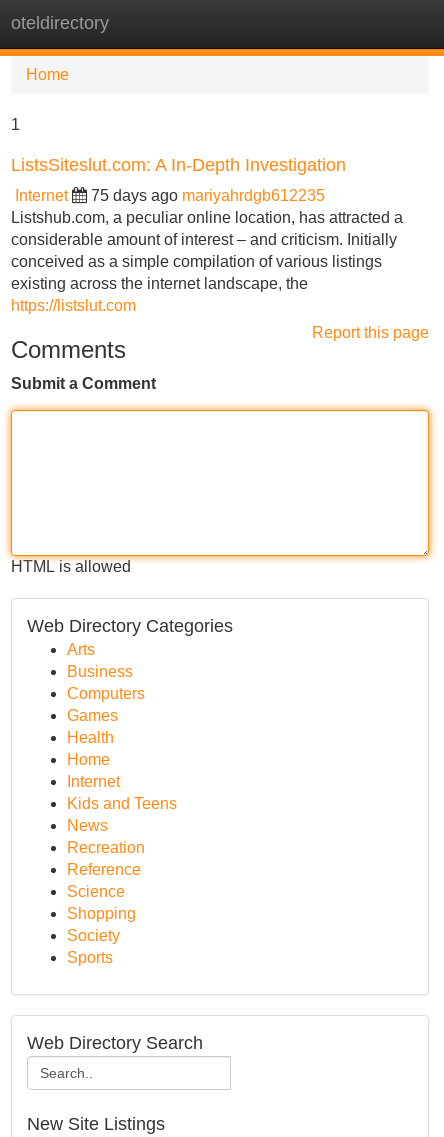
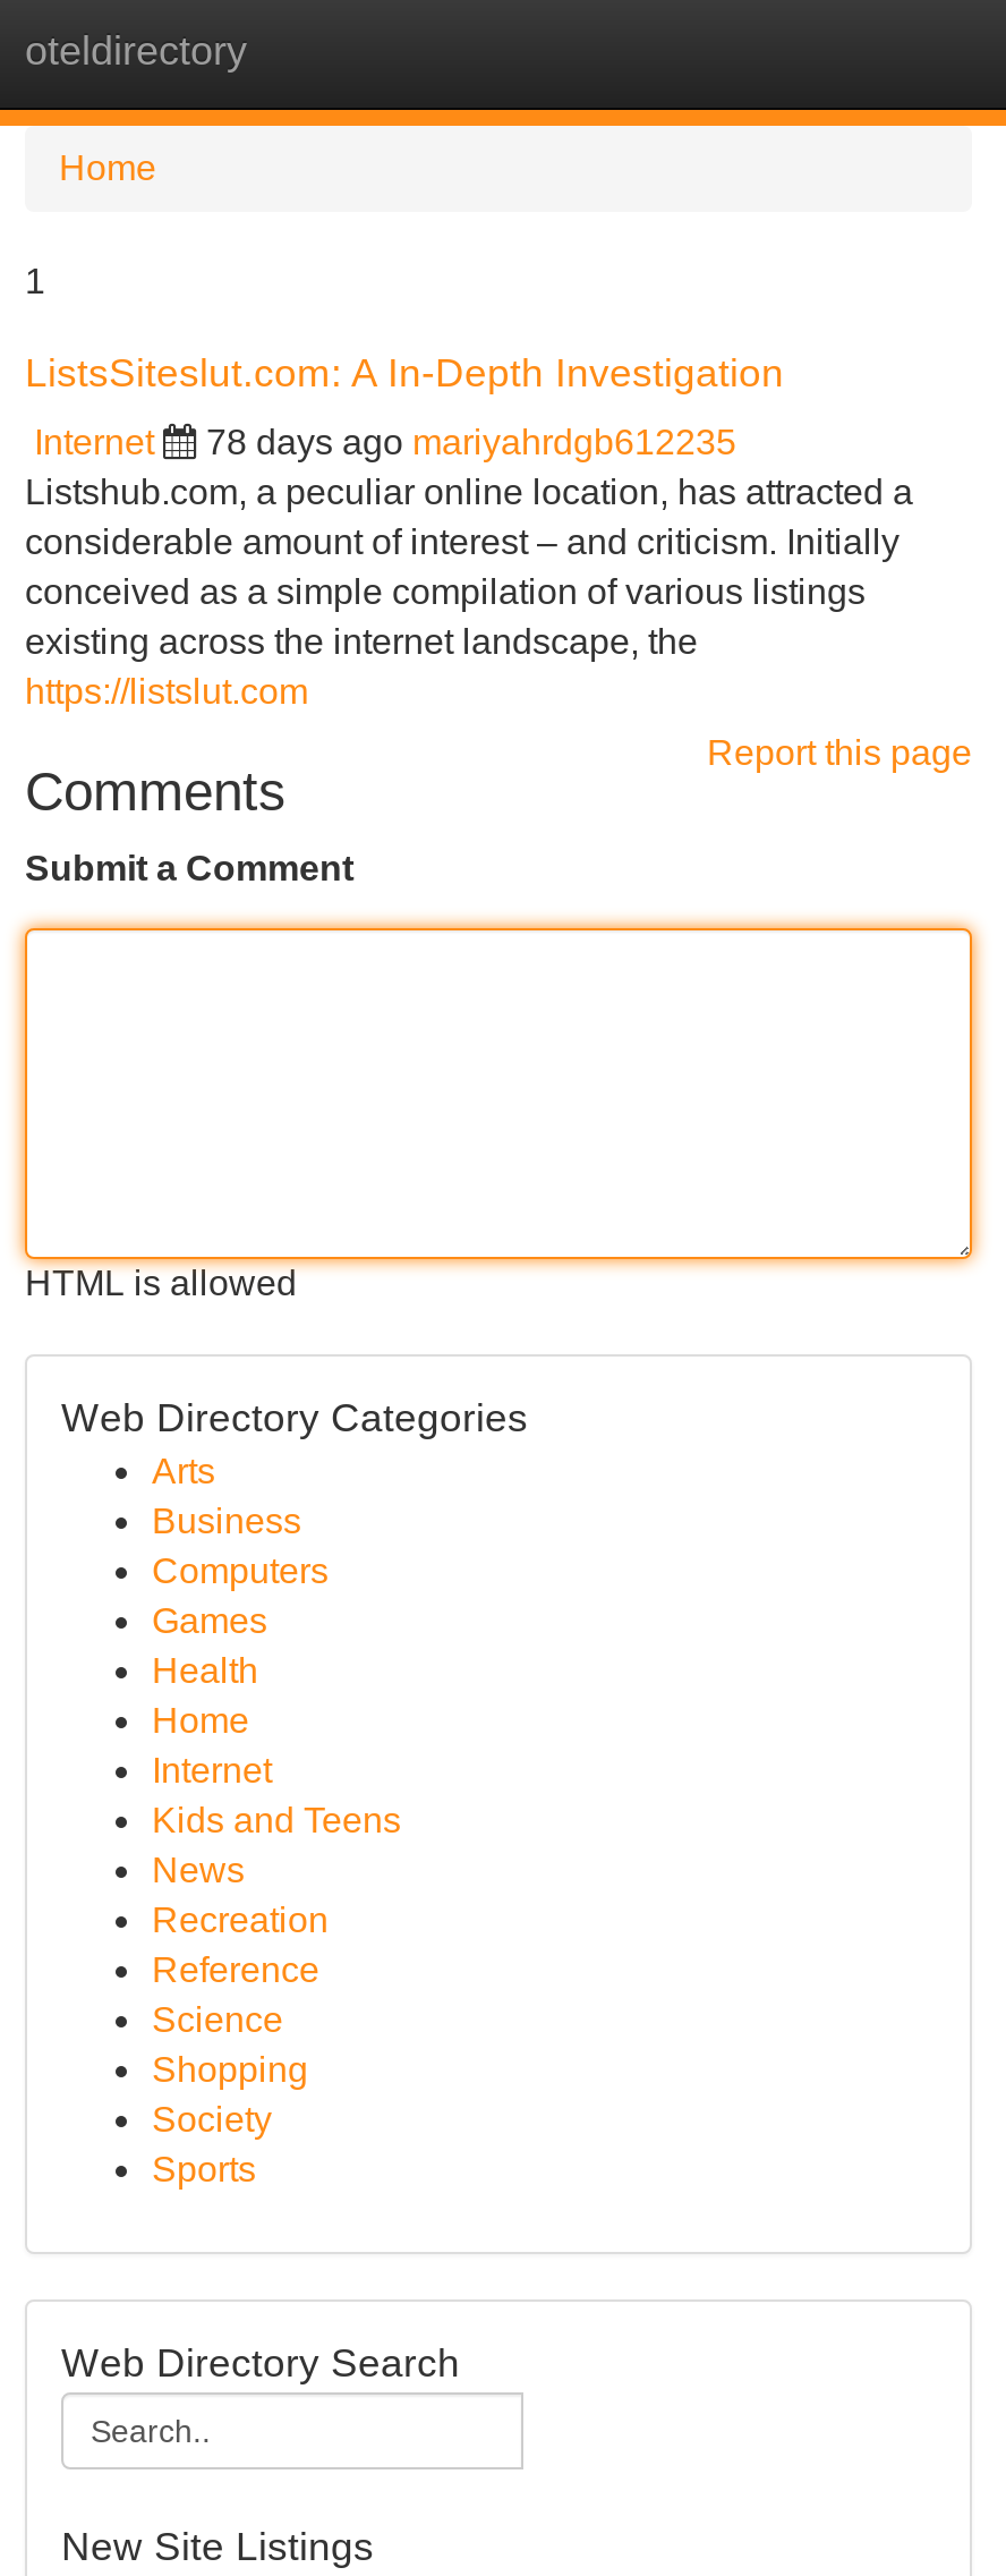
- 75 days ago mariyahrdgb612235
+ 78 days ago mariyahrdgb612235
